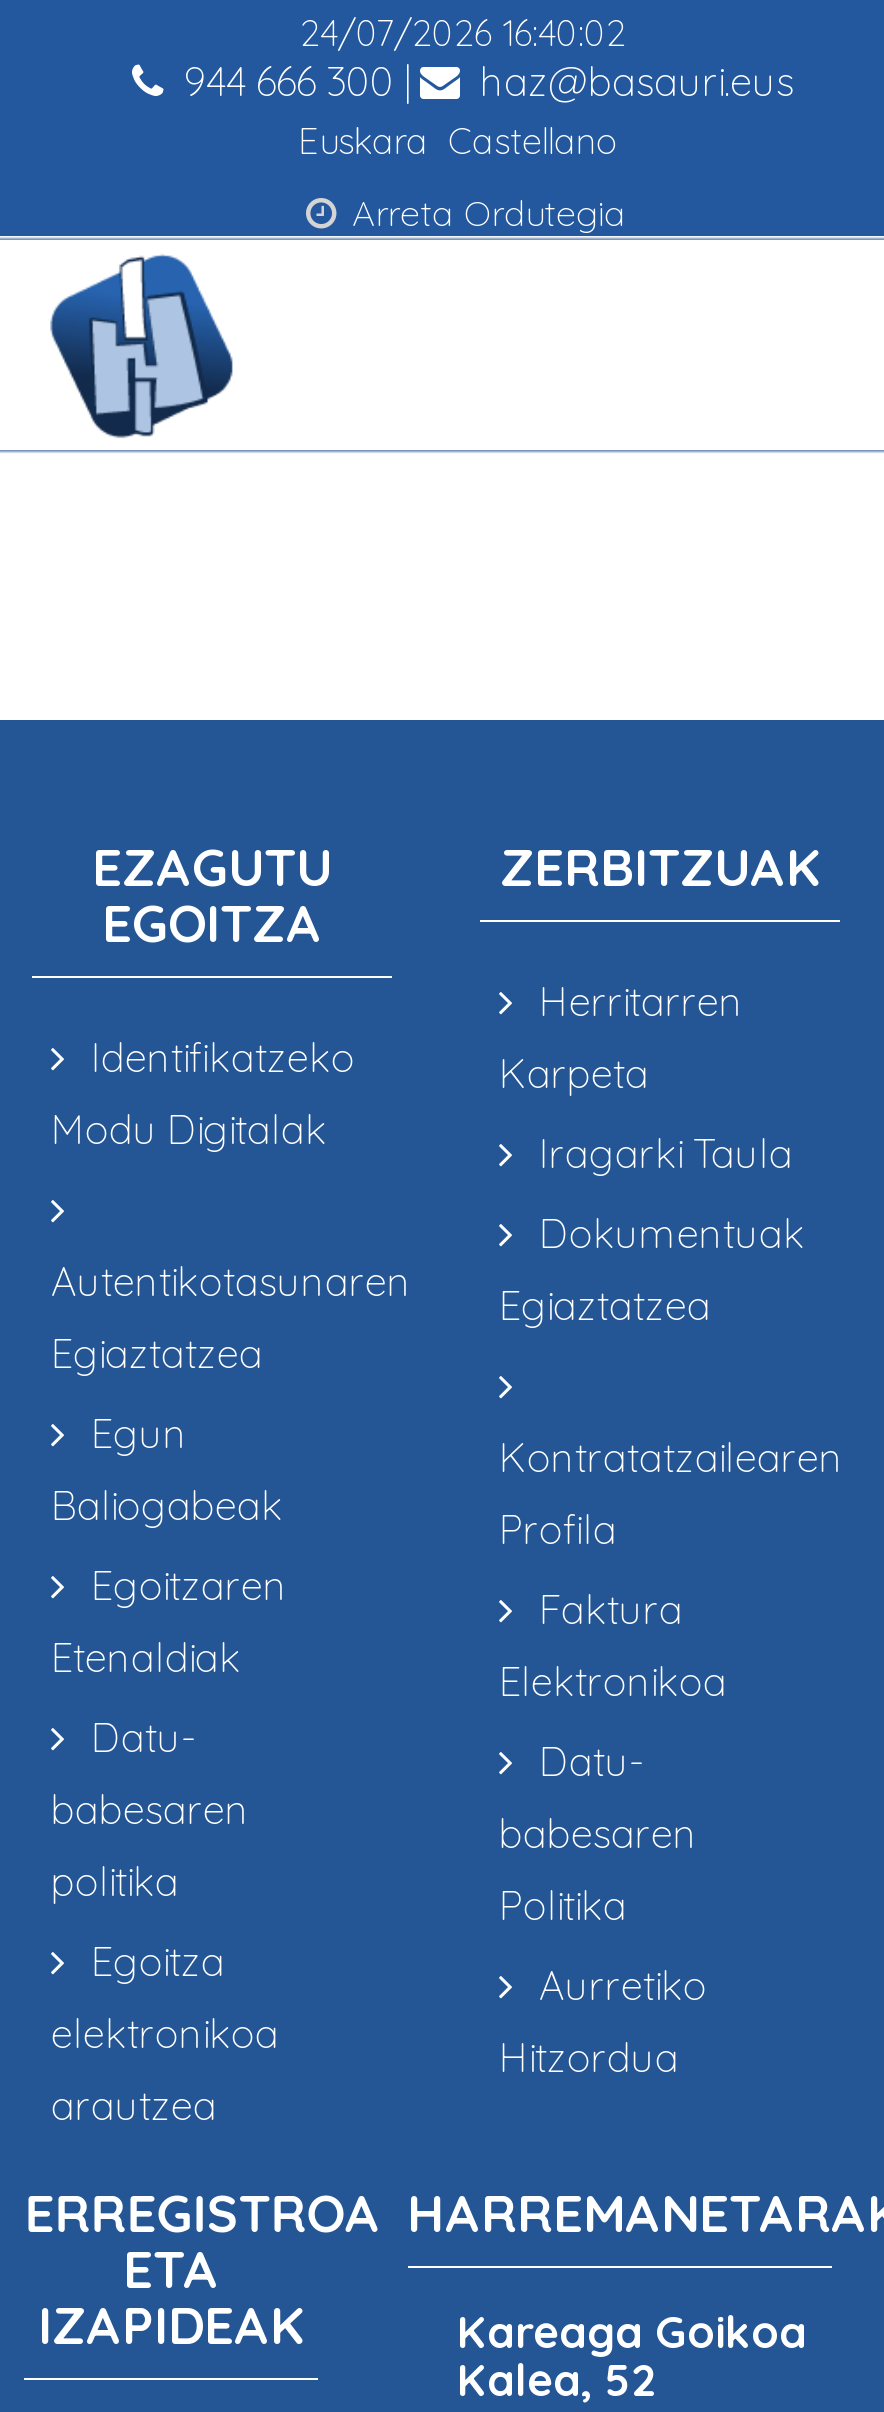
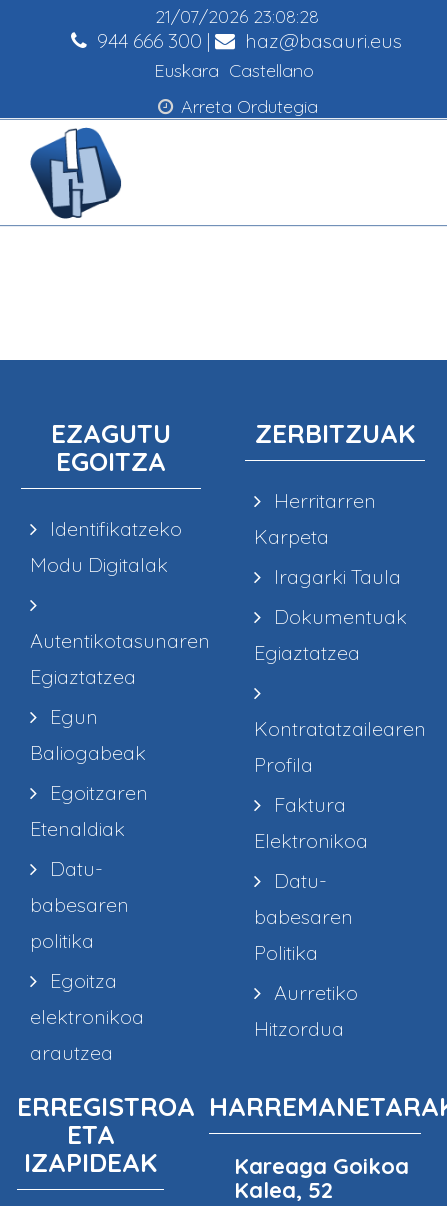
- 24/07/2026 16:40:02
+ 21/07/2026 23:08:28
